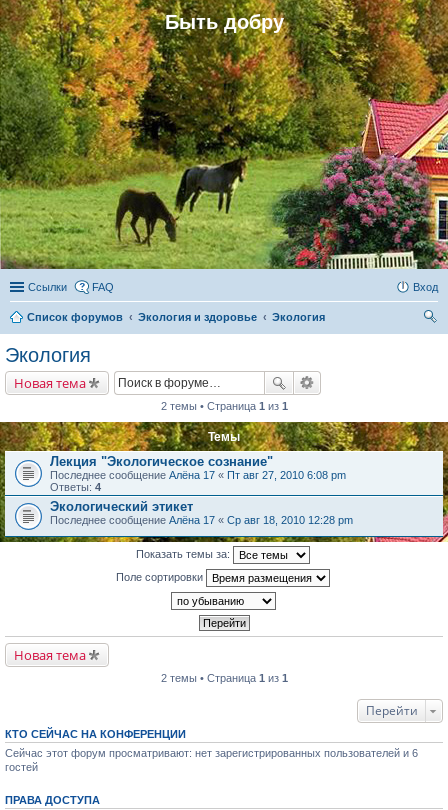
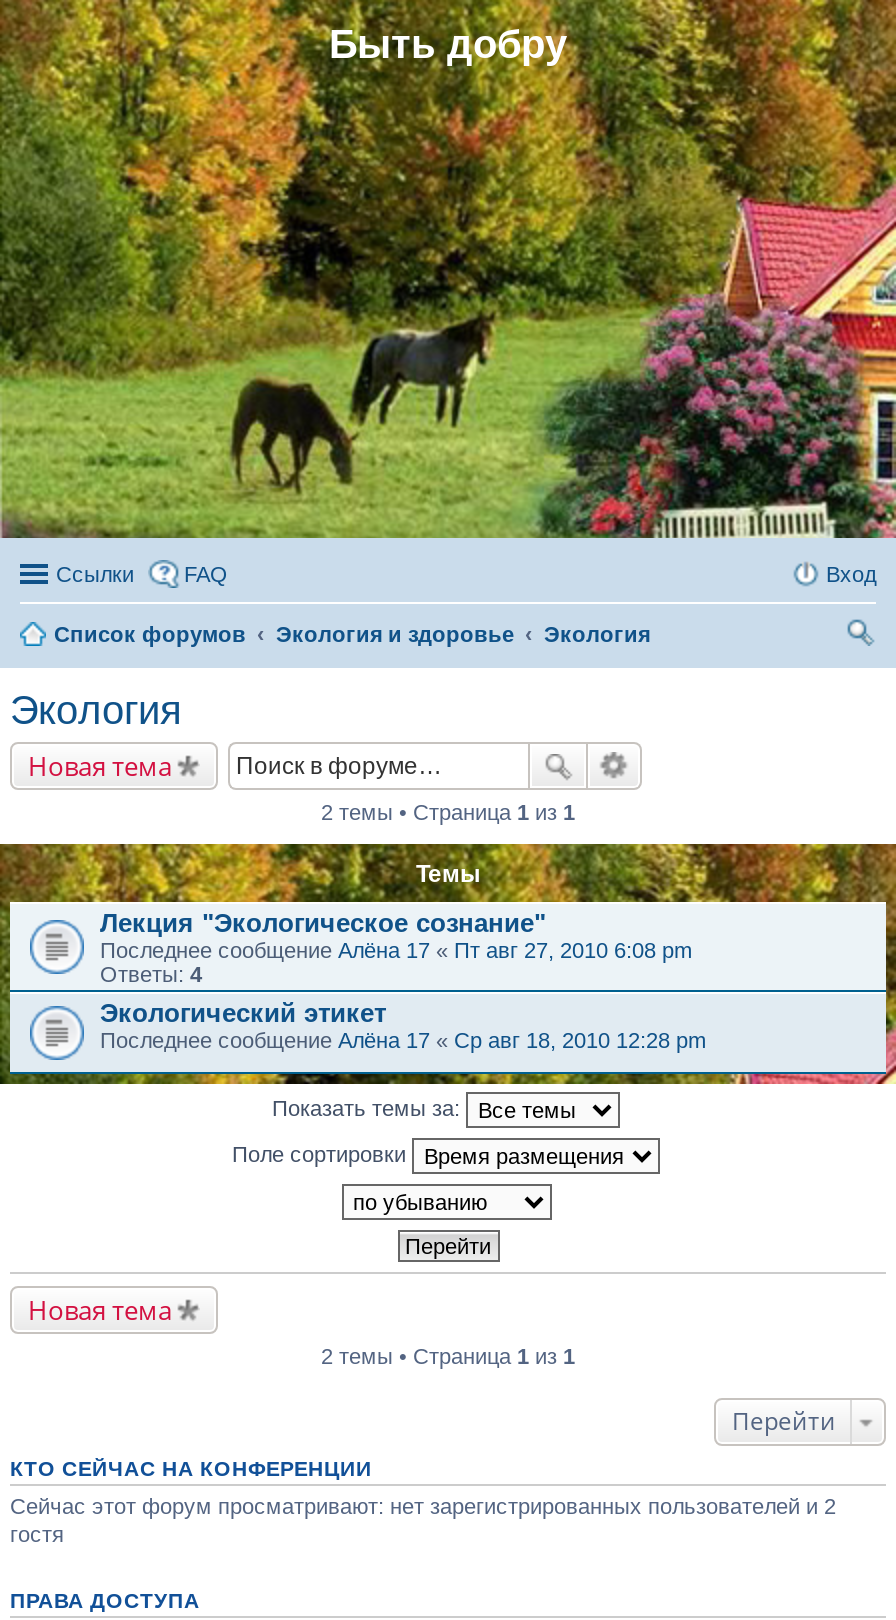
- Сейчас этот форум просматривают: нет зарегистрированных пользователей и 6
- гостей
+ Сейчас этот форум просматривают: нет зарегистрированных пользователей и 2
+ гостя
